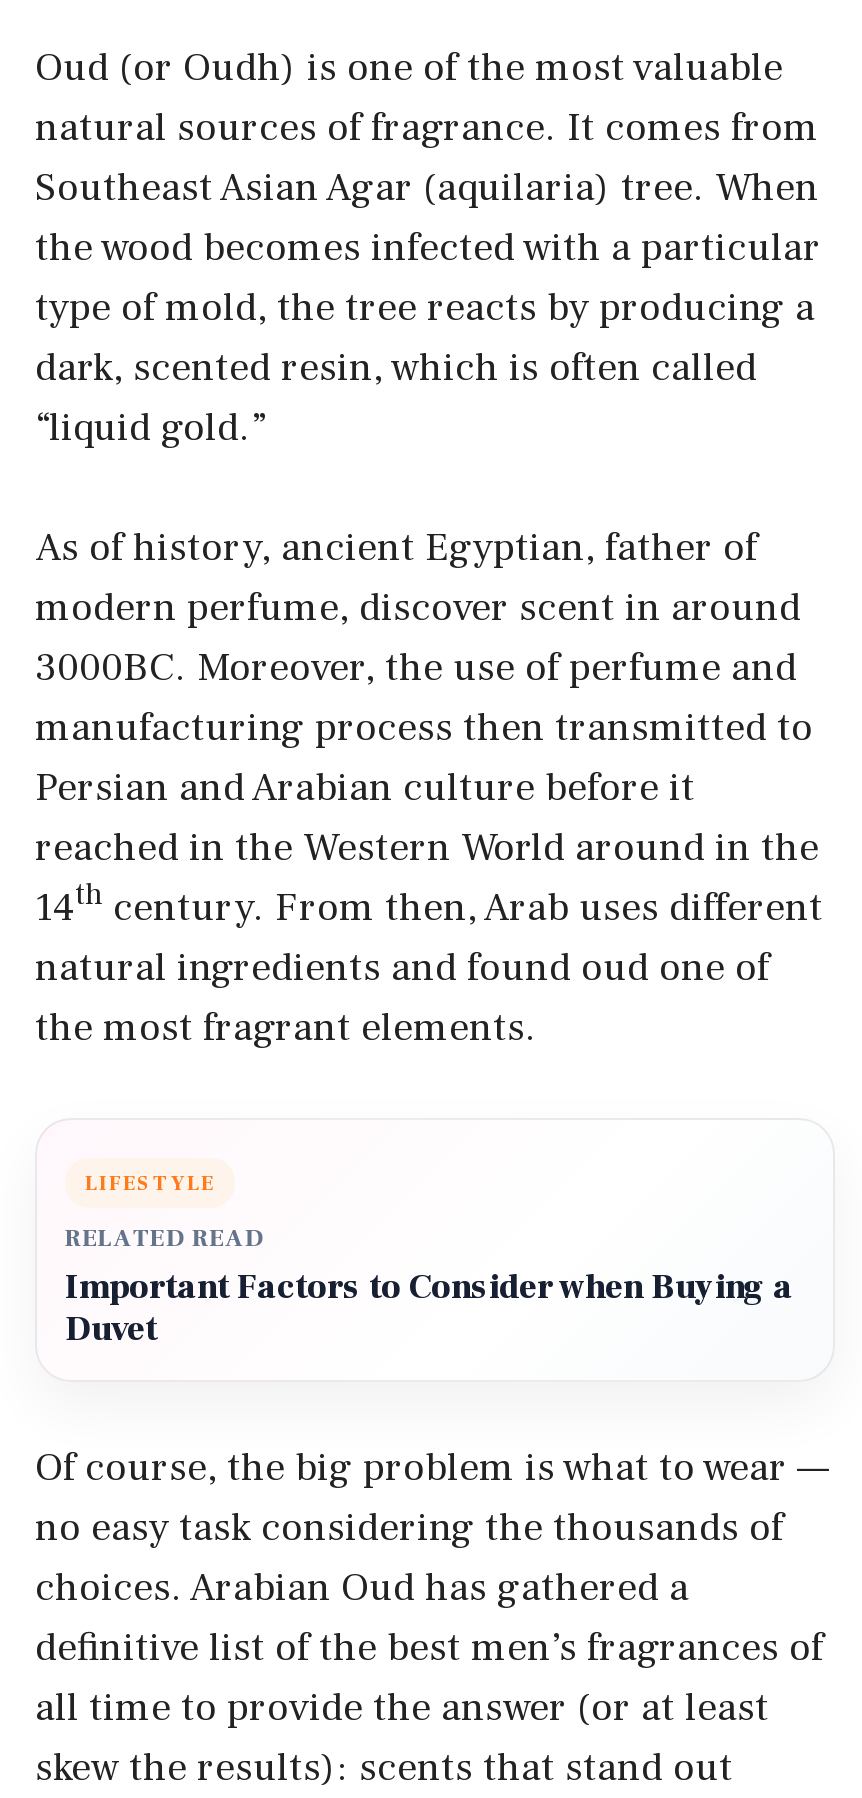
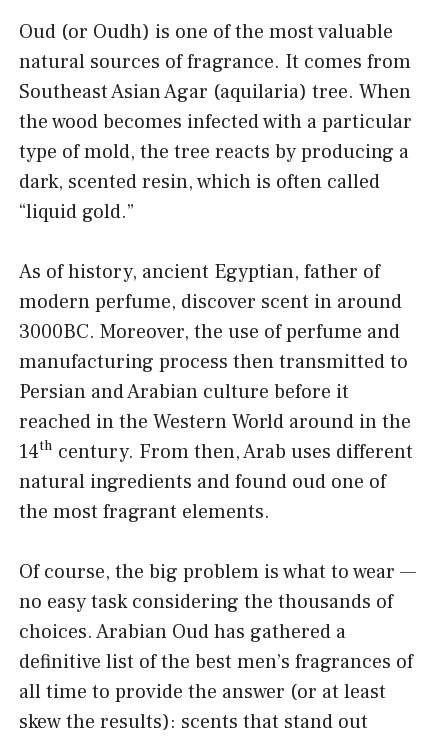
- LIFESTYLE
- RELATED READ
- Important Factors to Consider when Buying a
- Duvet
